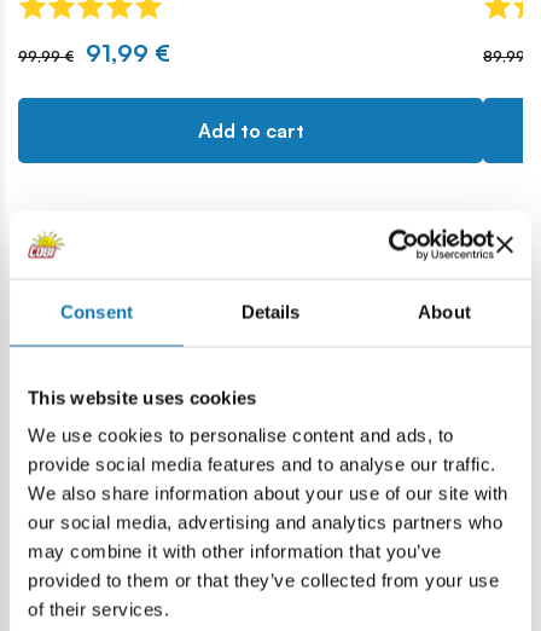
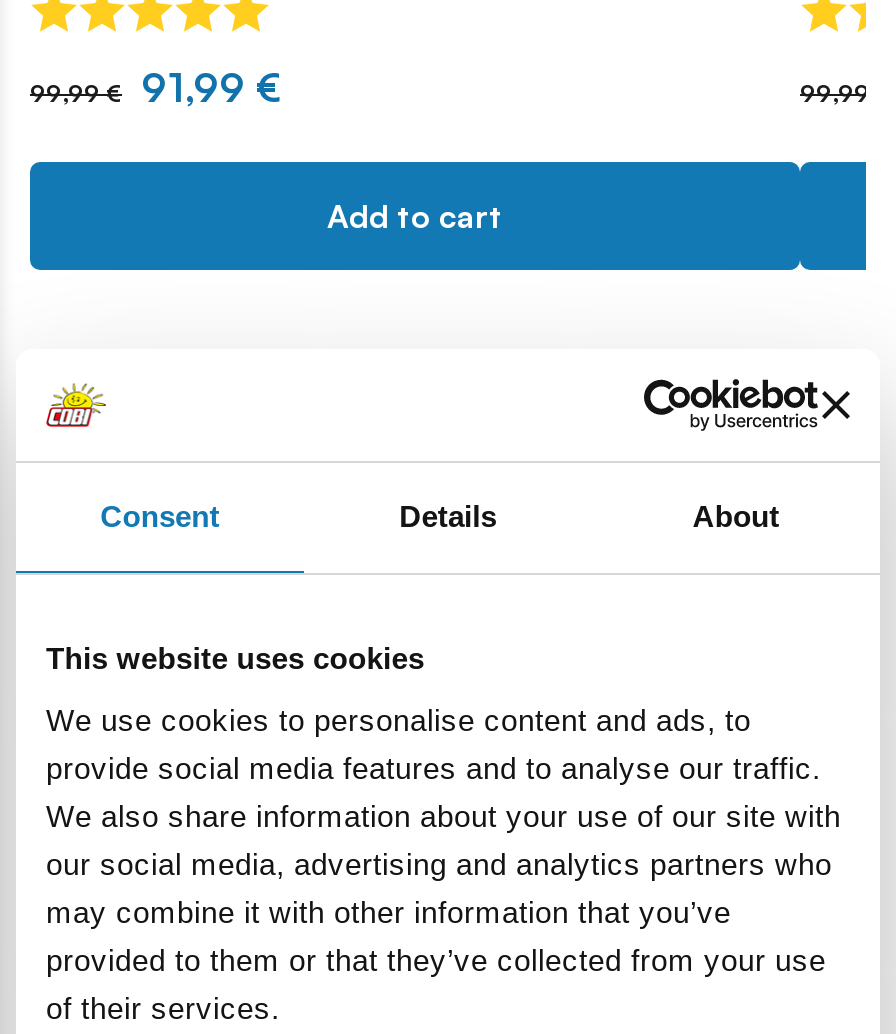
- 89,99 €
+ 99,99 €
